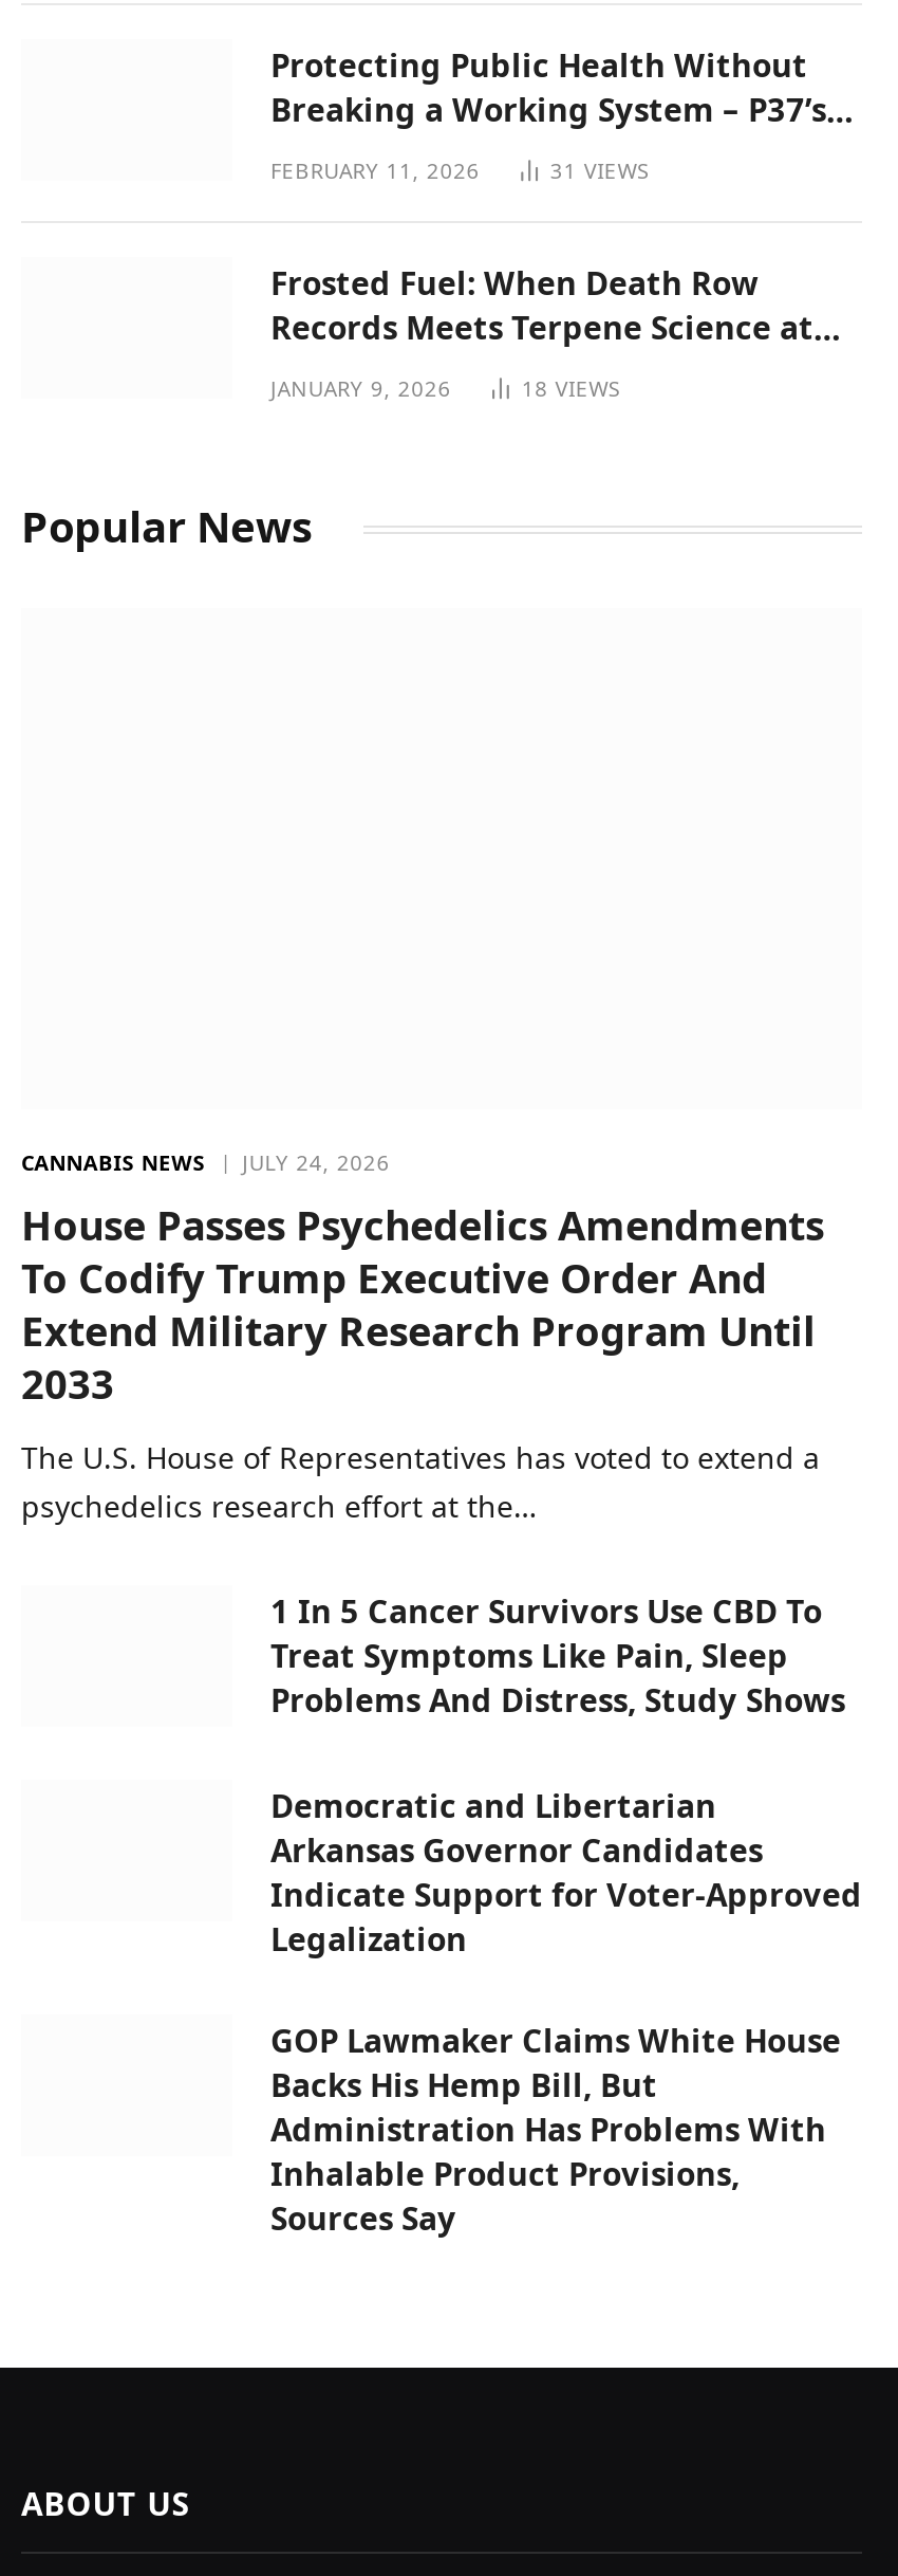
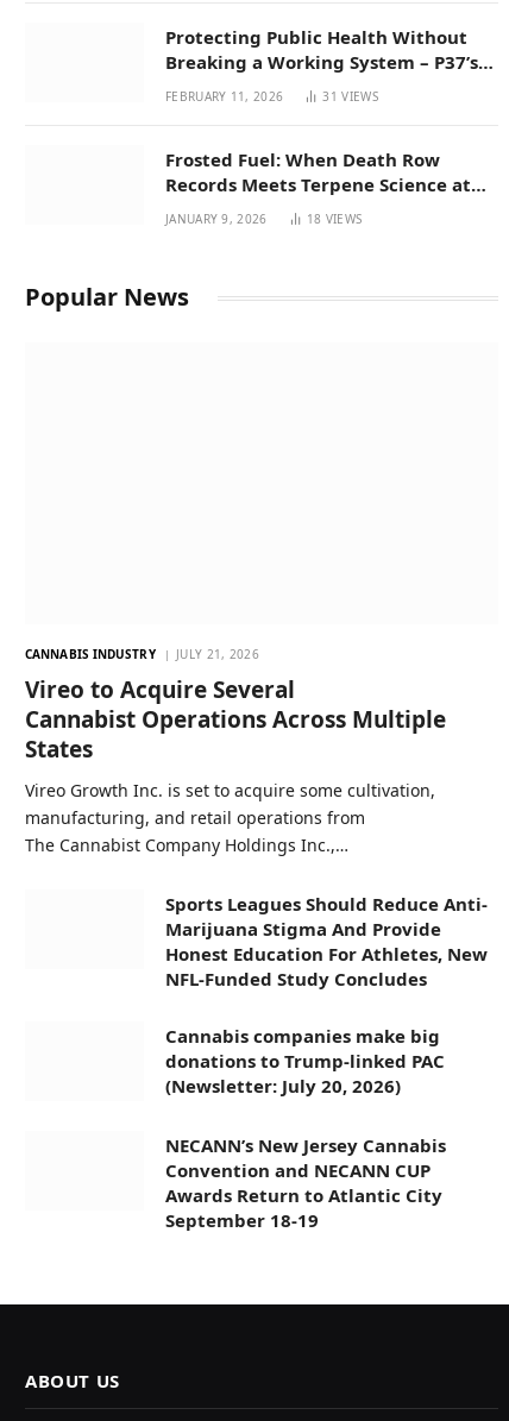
- CANNABIS NEWS
- JULY 24, 2026
- House Passes Psychedelics Amendments
- To Codify Trump Executive Order And
- Extend Military Research Program Until
- 2033
+ CANNABIS INDUSTRY
+ JULY 21, 2026
+ Vireo to Acquire Several
+ Cannabist Operations Across Multiple
+ States

- The U.S. House of Representatives has voted to extend a
- psychedelics research effort at the…
+ Vireo Growth Inc. is set to acquire some cultivation,
+ manufacturing, and retail operations from
+ The Cannabist Company Holdings Inc.,…

- 1 In 5 Cancer Survivors Use CBD To
- Treat Symptoms Like Pain, Sleep
- Problems And Distress, Study Shows
+ Sports Leagues Should Reduce Anti-
+ Marijuana Stigma And Provide
+ Honest Education For Athletes, New
+ NFL-Funded Study Concludes

- Democratic and Libertarian
- Arkansas Governor Candidates
- Indicate Support for Voter-Approved
- Legalization
+ Cannabis companies make big
+ donations to Trump-linked PAC
+ (Newsletter: July 20, 2026)

- GOP Lawmaker Claims White House
- Backs His Hemp Bill, But
- Administration Has Problems With
- Inhalable Product Provisions,
- Sources Say
+ NECANN’s New Jersey Cannabis
+ Convention and NECANN CUP
+ Awards Return to Atlantic City
+ September 18-19
